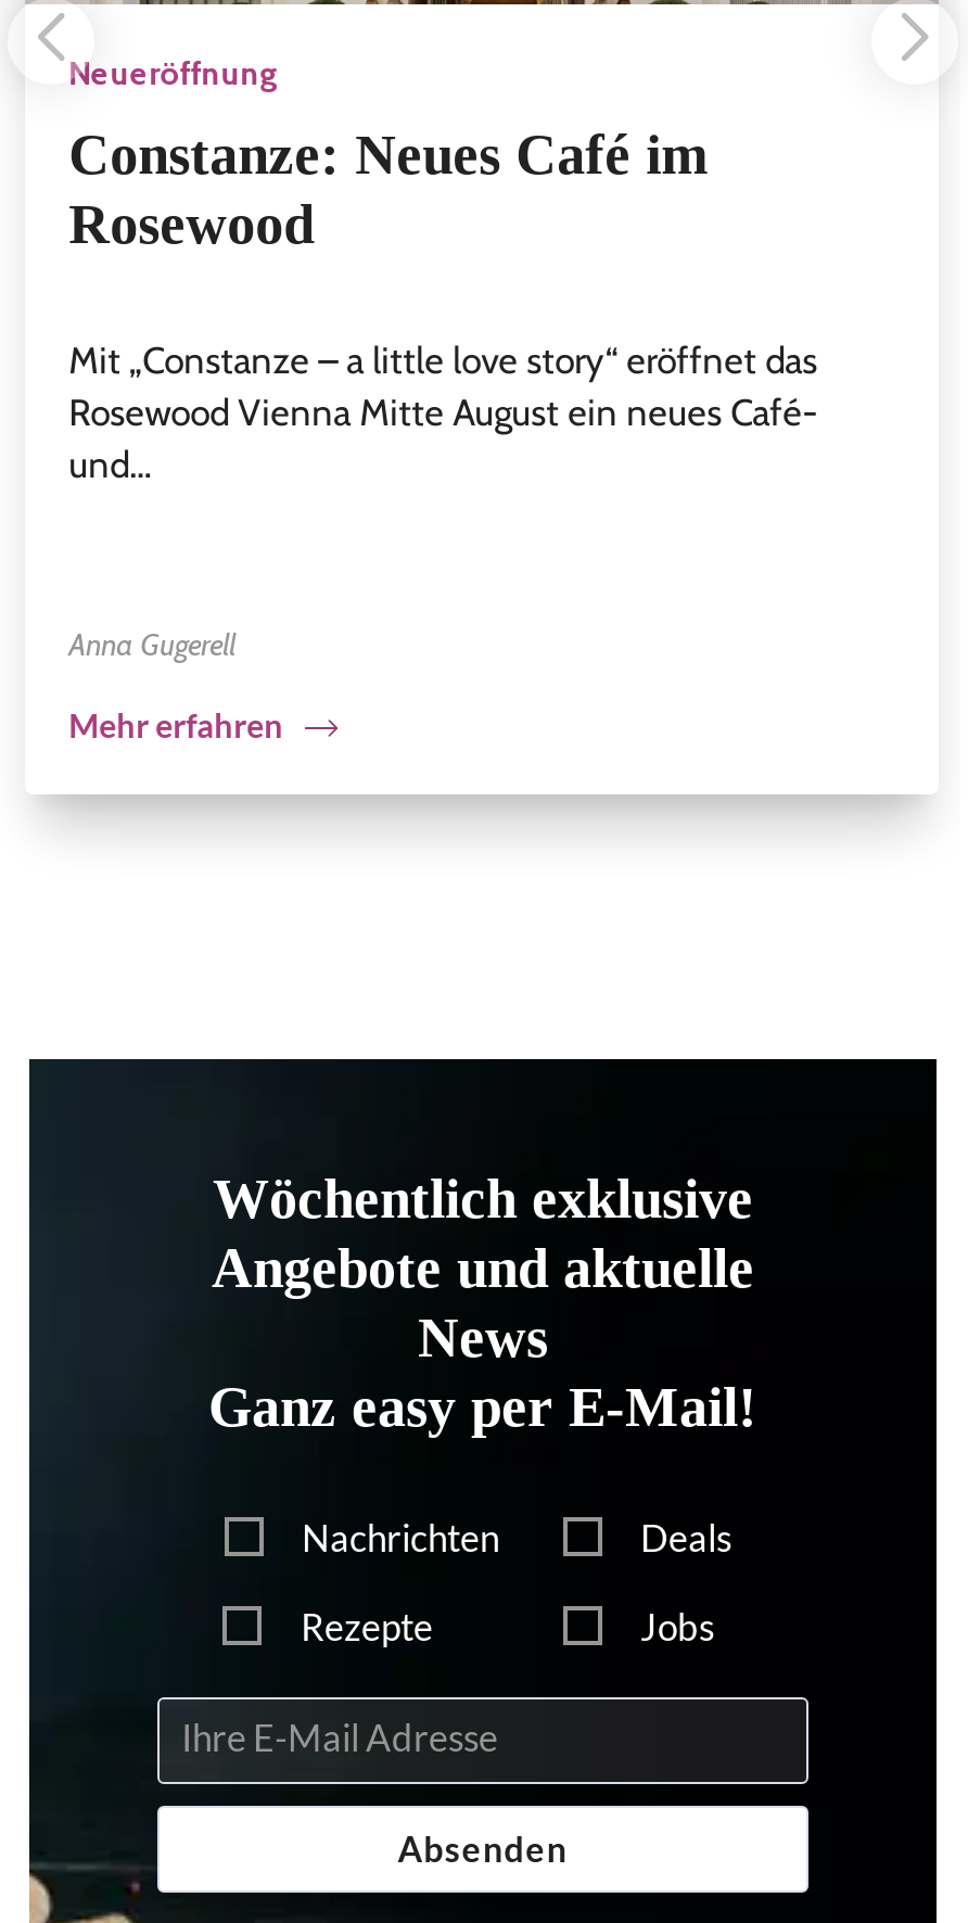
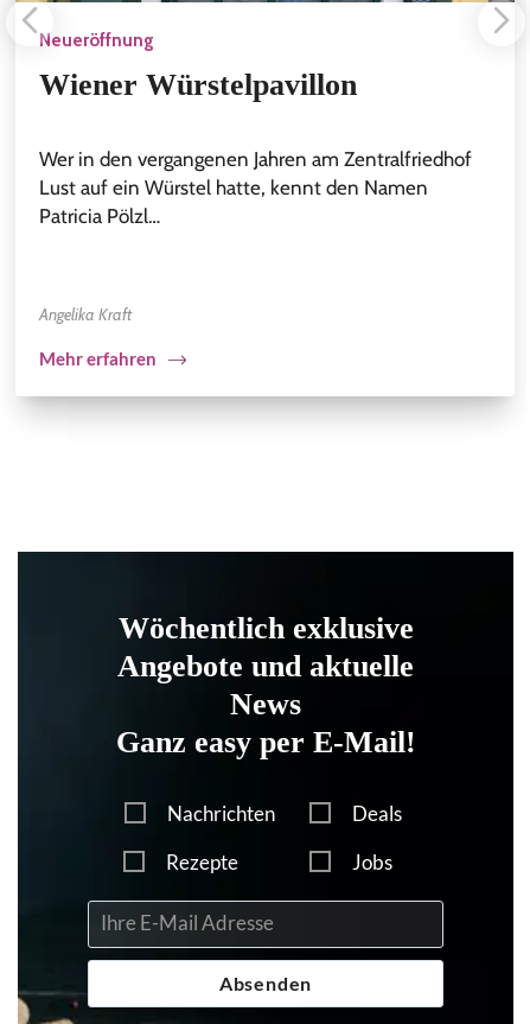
- Constanze: Neues Café im
- Rosewood
+ Wiener Würstelpavillon

- Mit „Constanze – a little love story“ eröffnet das
- Rosewood Vienna Mitte August ein neues Café-
- und…
+ Wer in den vergangenen Jahren am Zentralfriedhof
+ Lust auf ein Würstel hatte, kennt den Namen
+ Patricia Pölzl…

- Anna Gugerell
+ Angelika Kraft
